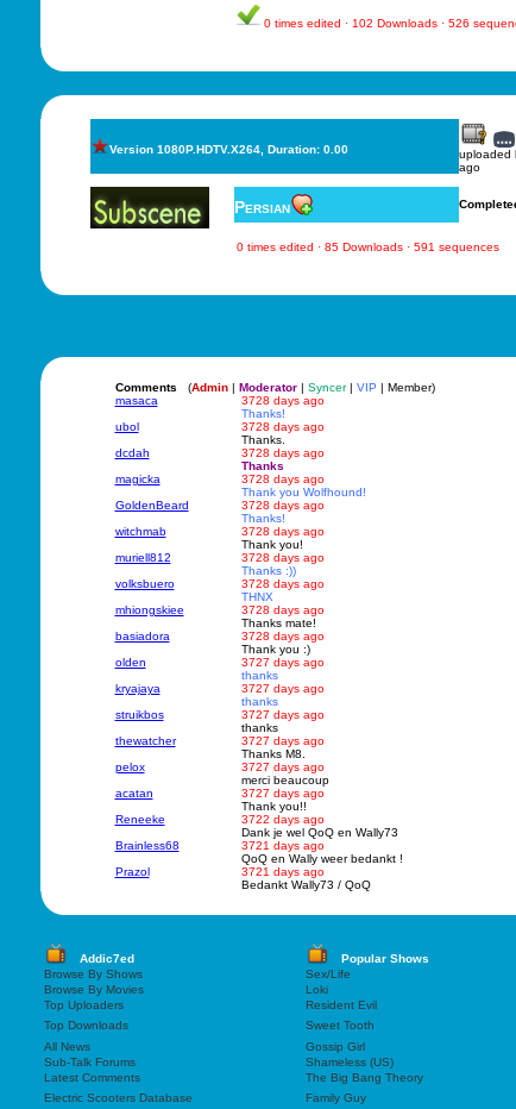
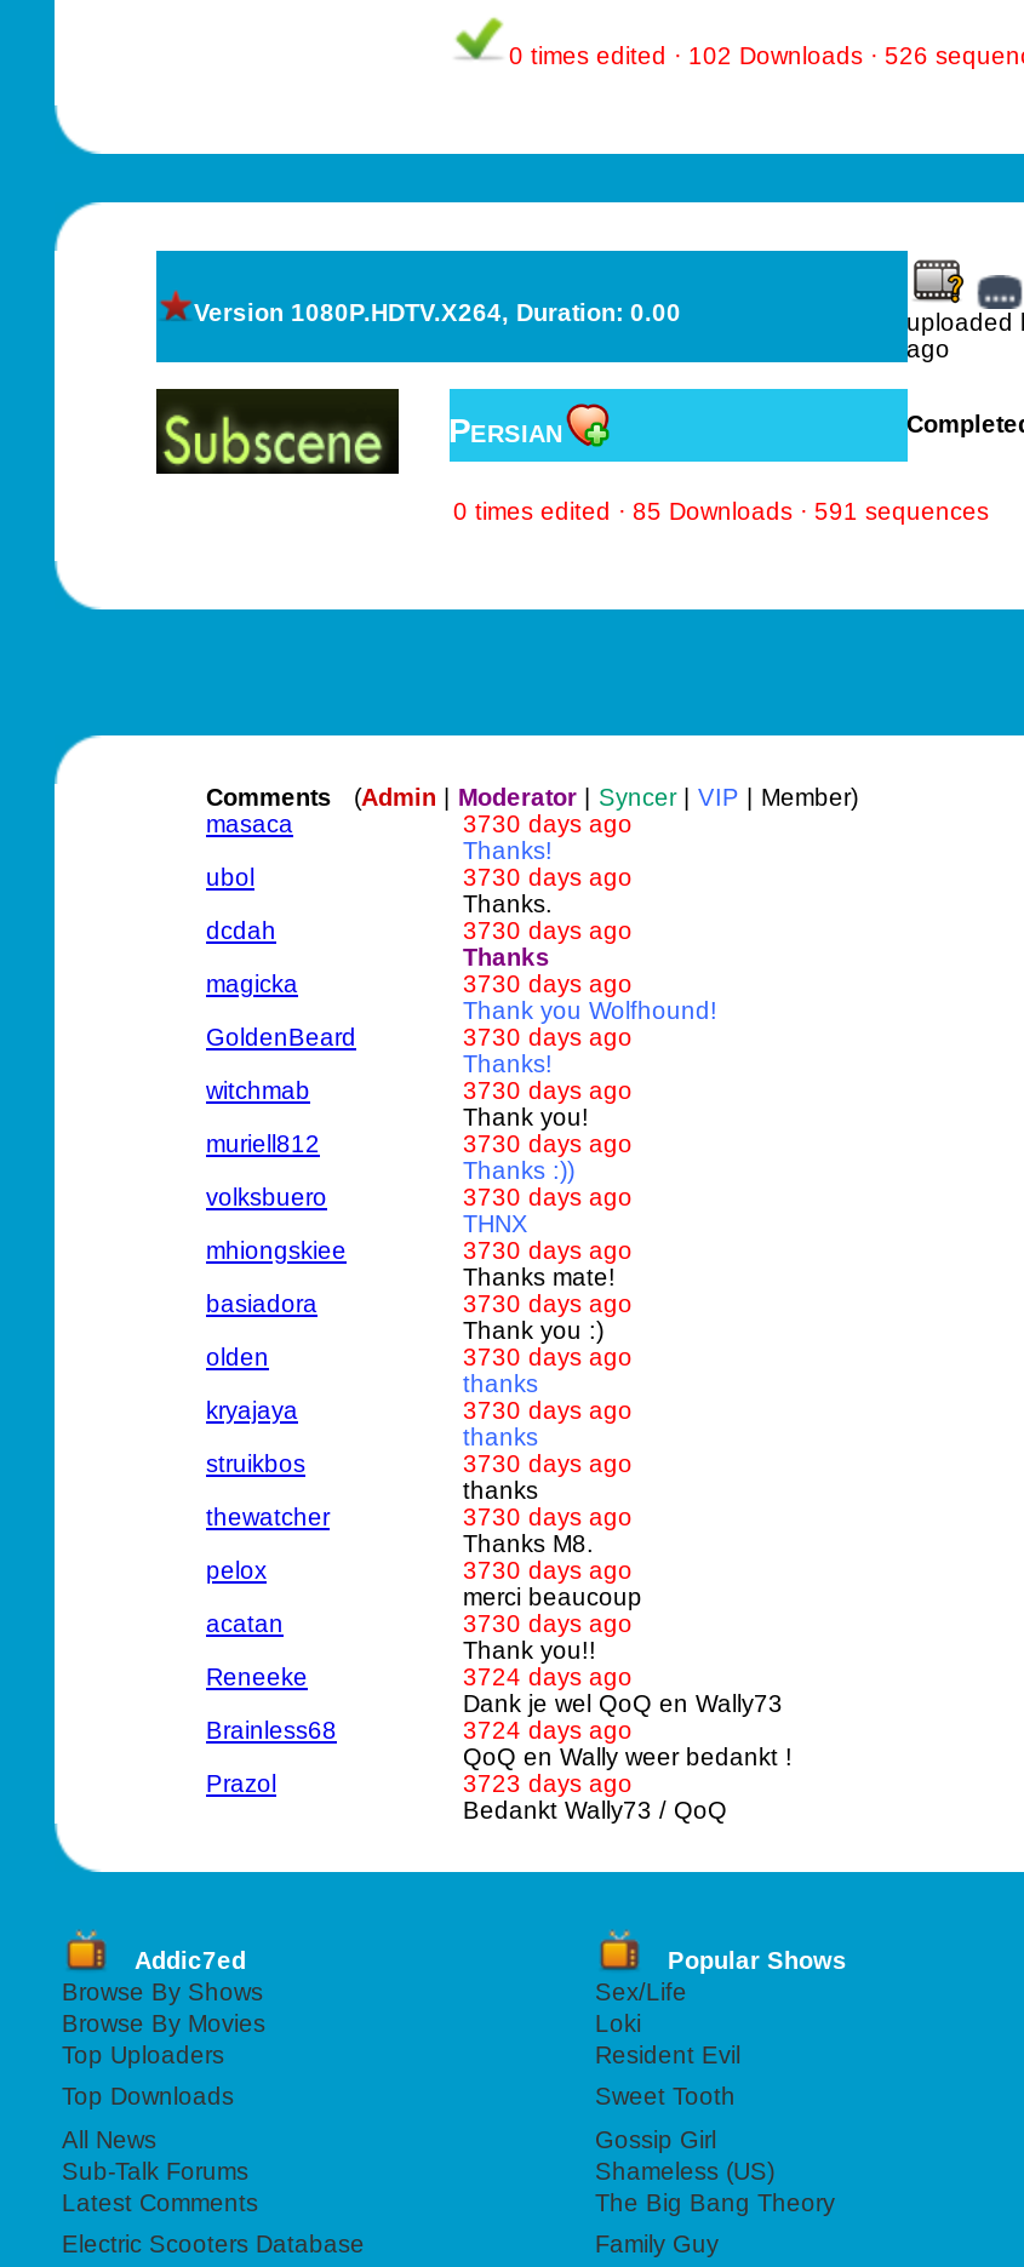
- 3728 days ago
+ 3730 days ago

- 3728 days ago
+ 3730 days ago

- 3728 days ago
+ 3730 days ago

- 3728 days ago
+ 3730 days ago

- 3728 days ago
+ 3730 days ago

- 3728 days ago
+ 3730 days ago

- 3728 days ago
+ 3730 days ago

- 3728 days ago
+ 3730 days ago

- 3728 days ago
+ 3730 days ago

- 3728 days ago
+ 3730 days ago

- 3727 days ago
+ 3730 days ago

- 3727 days ago
+ 3730 days ago

- 3727 days ago
+ 3730 days ago

- 3727 days ago
+ 3730 days ago

- 3727 days ago
+ 3730 days ago

- 3727 days ago
+ 3730 days ago

- 3722 days ago
+ 3724 days ago

- 3721 days ago
+ 3724 days ago

- 3721 days ago
+ 3723 days ago
